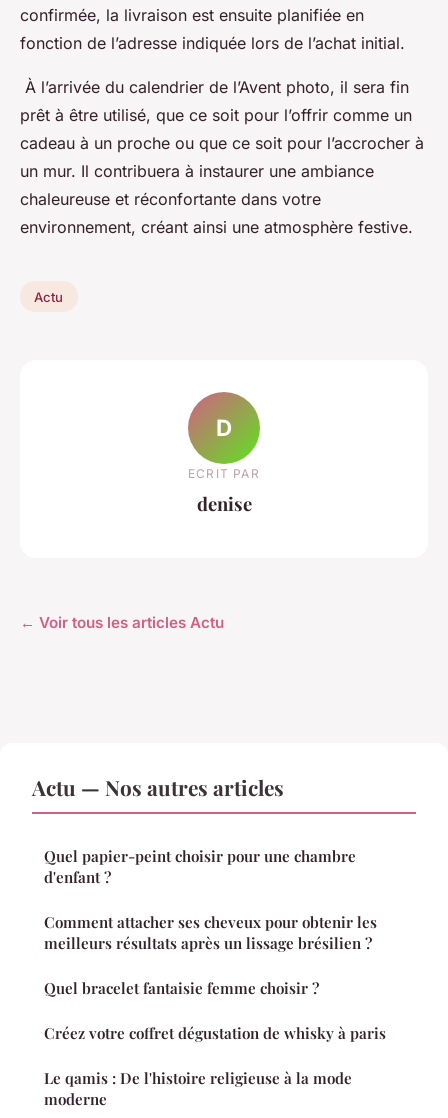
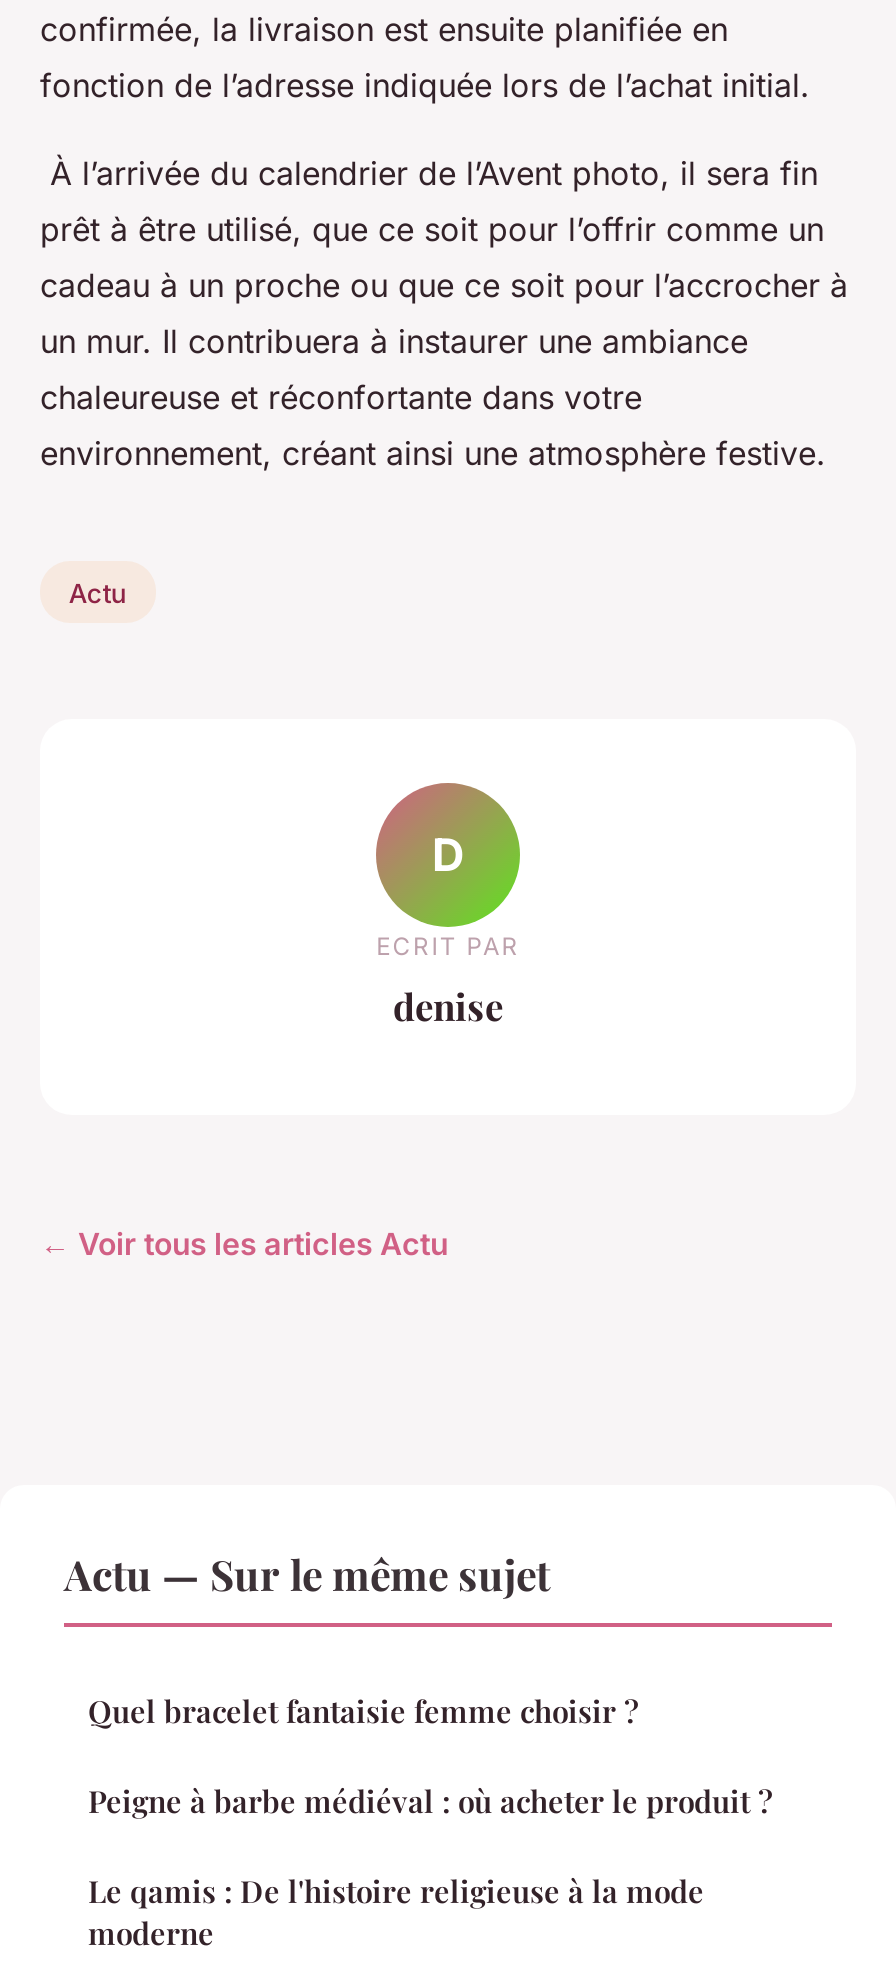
- Actu — Nos autres articles
- Quel papier-peint choisir pour une chambre
- d'enfant ?
- Comment attacher ses cheveux pour obtenir les
- meilleurs résultats après un lissage brésilien ?
+ Actu — Sur le même sujet

- Créez votre coffret dégustation de whisky à paris
+ Peigne à barbe médiéval : où acheter le produit ?
